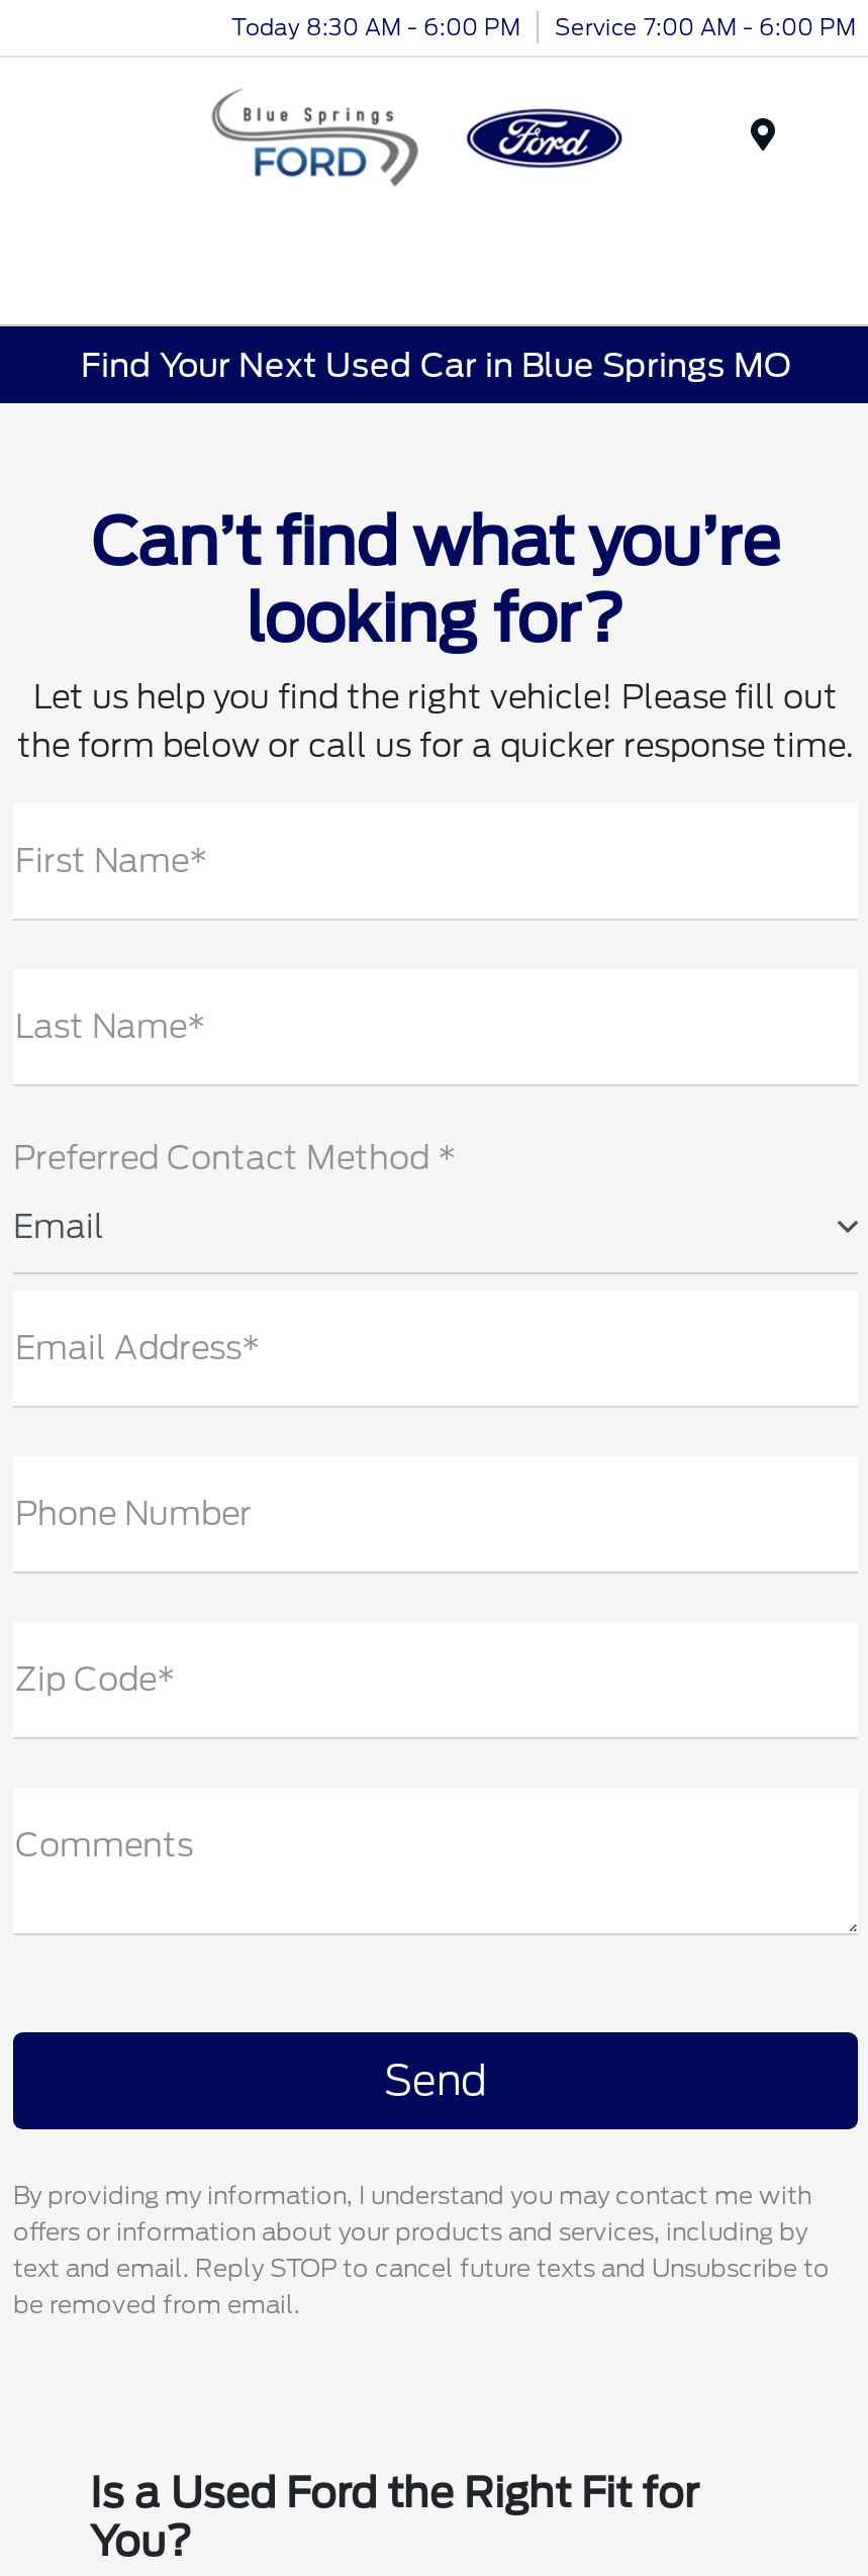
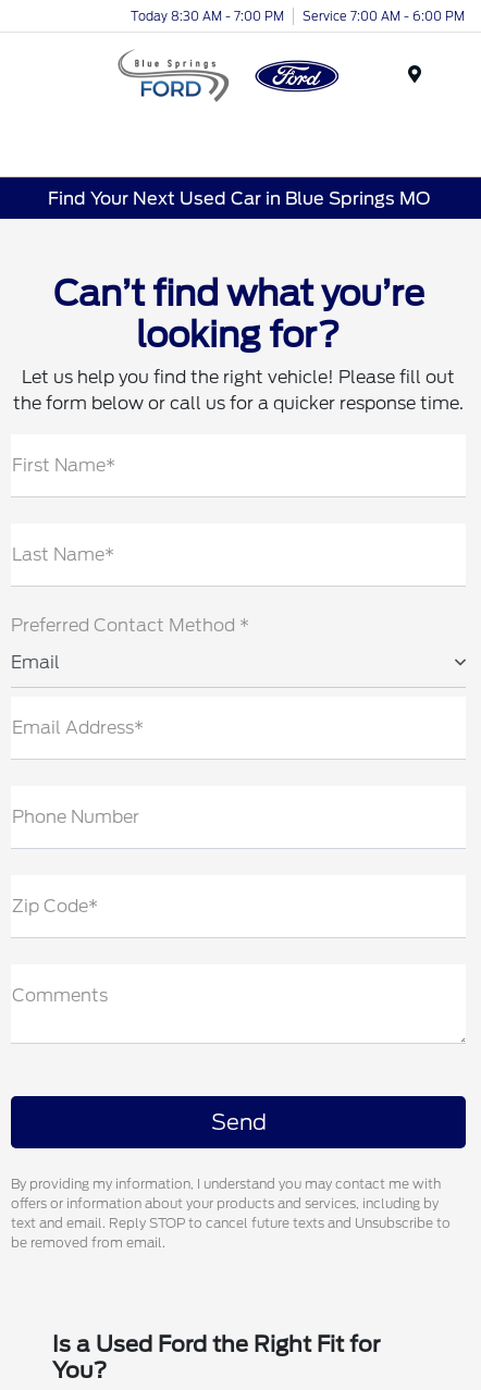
- Today 8:30 AM - 6:00 PM Service 7:00 AM - 6:00 PM
+ Today 8:30 AM - 7:00 PM Service 7:00 AM - 6:00 PM
